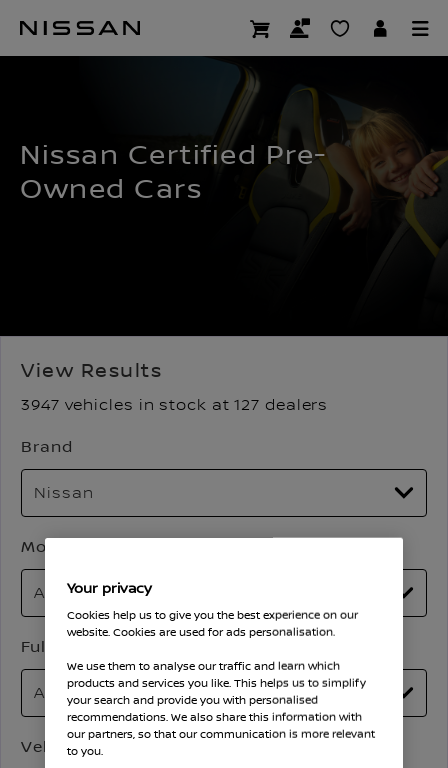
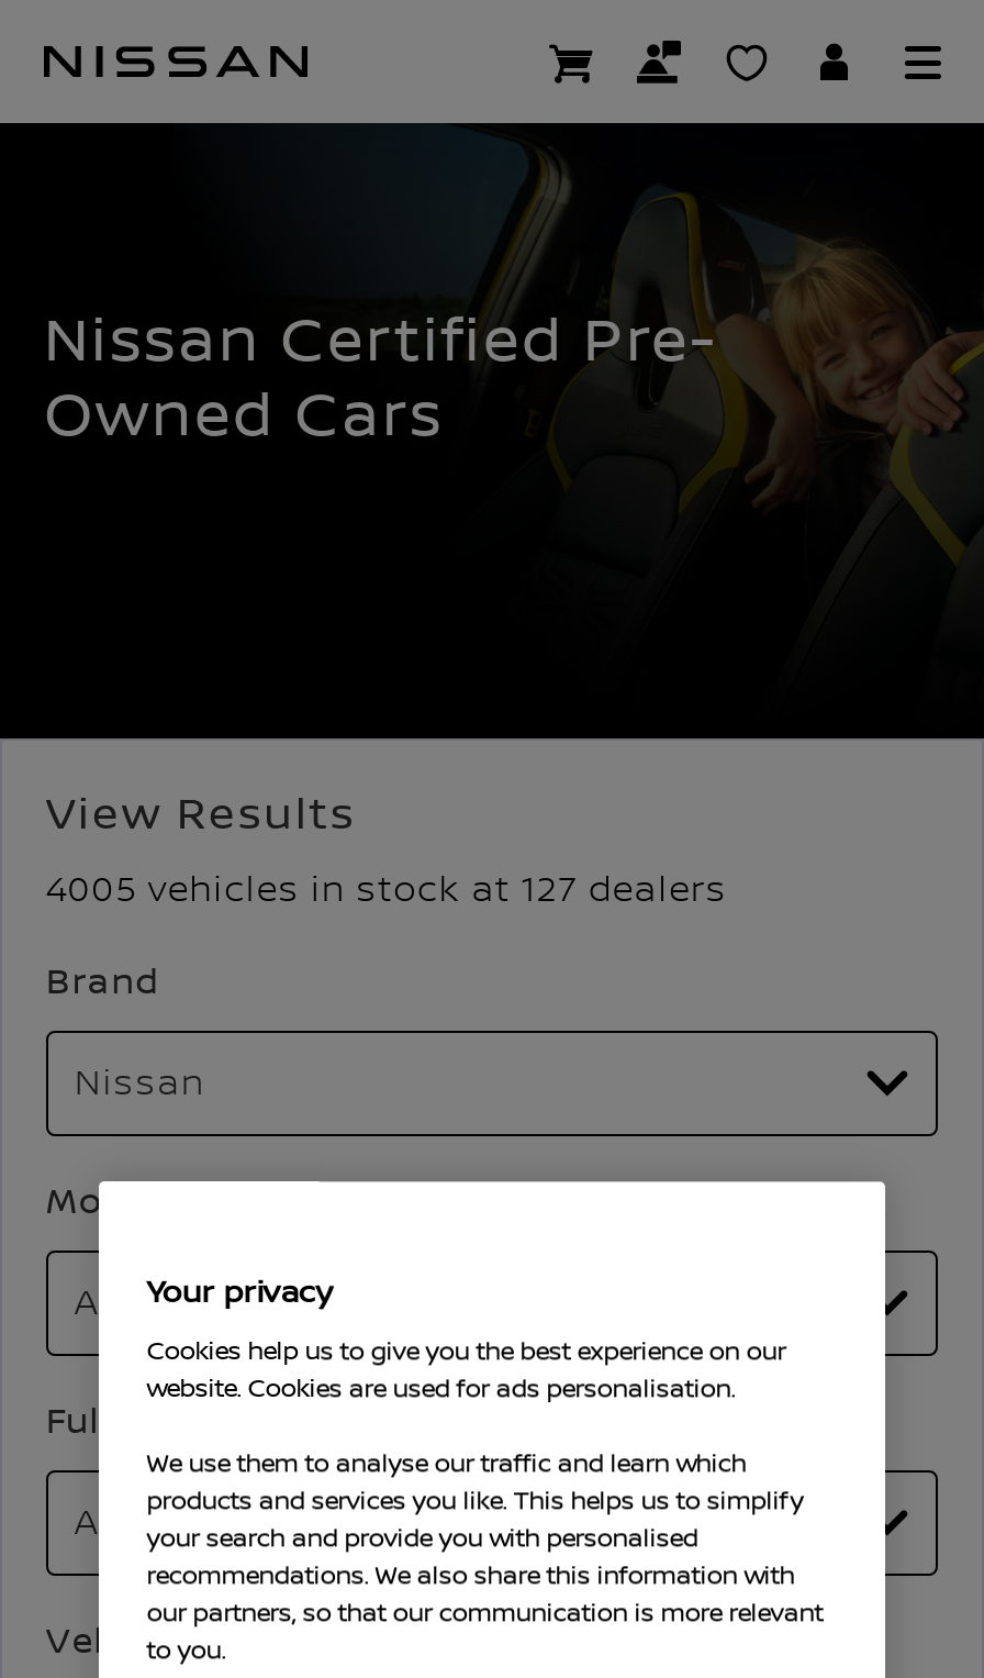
- 3947 vehicles in stock at 127 dealers
+ 4005 vehicles in stock at 127 dealers
